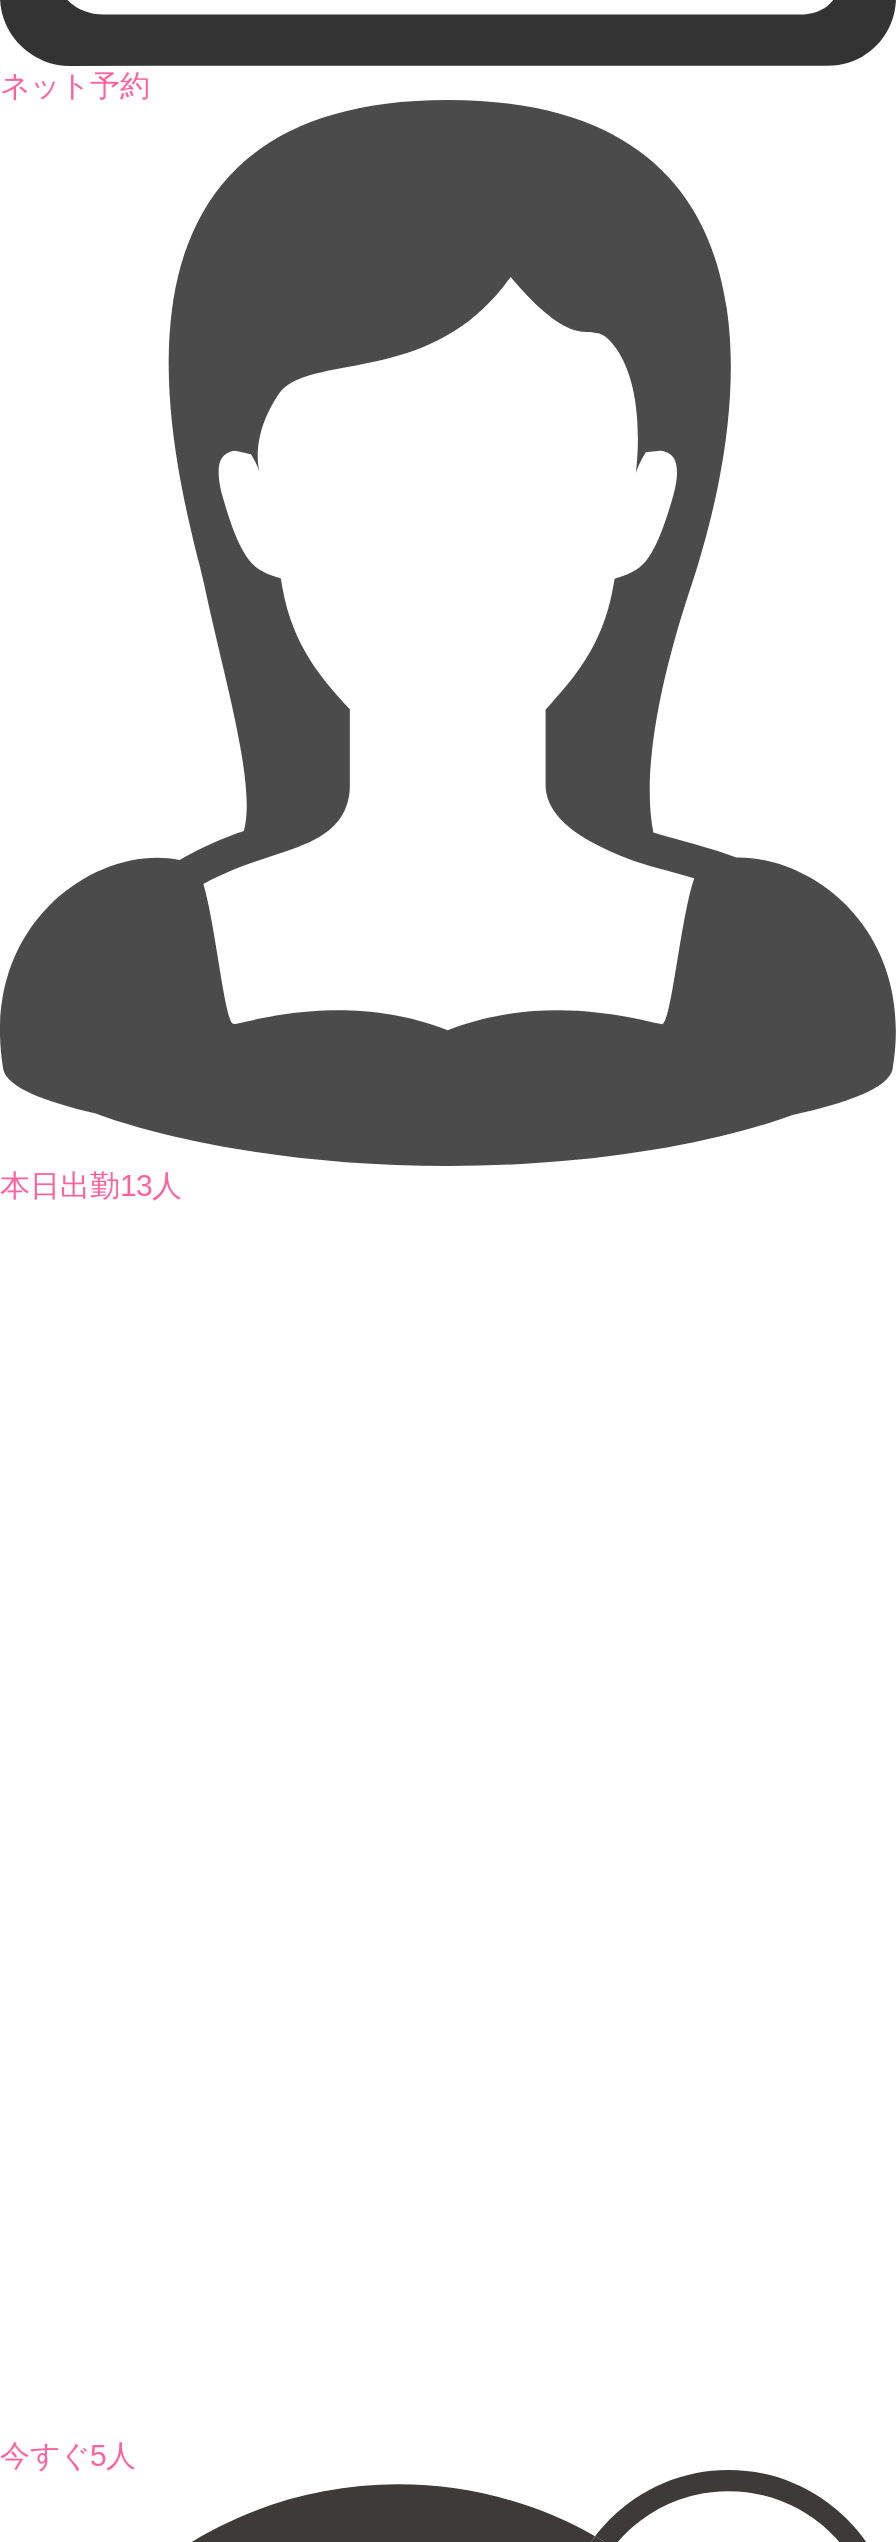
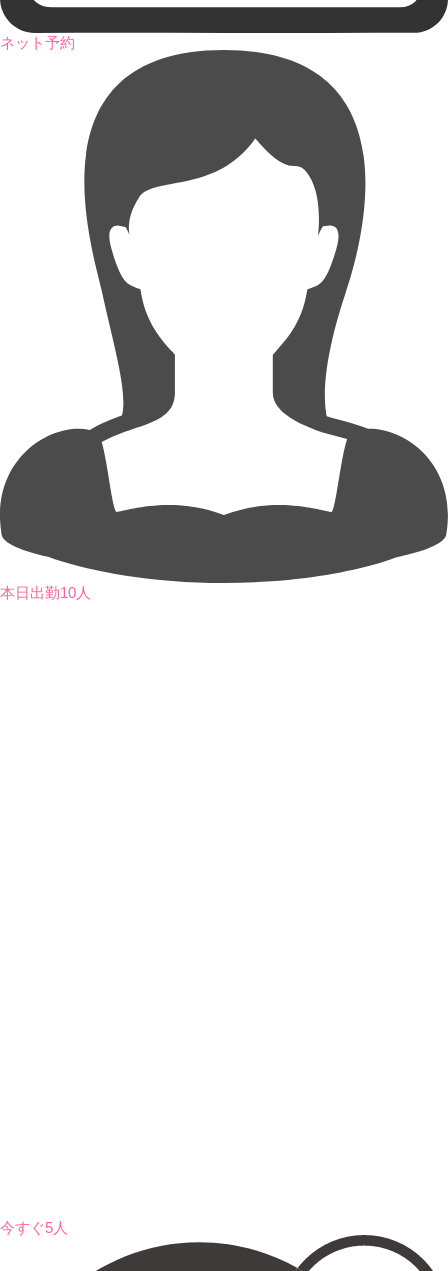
- 本日出勤13人
+ 本日出勤10人
